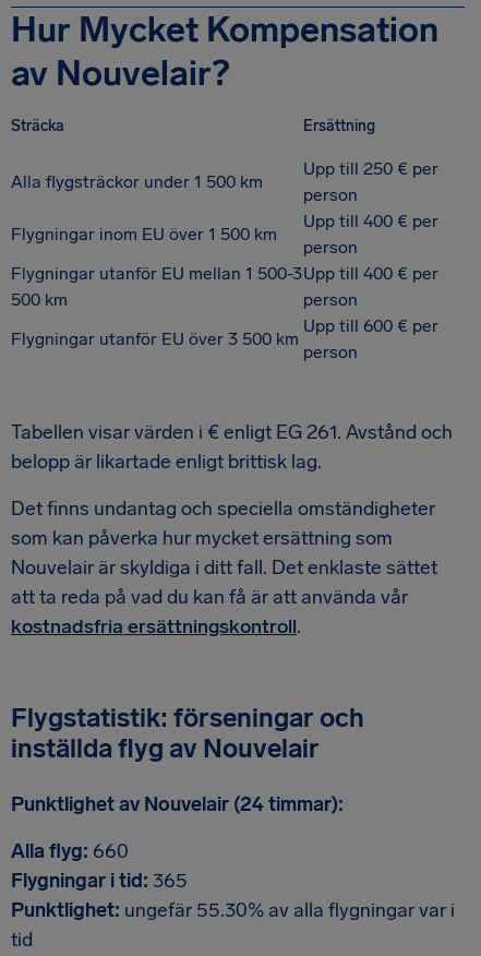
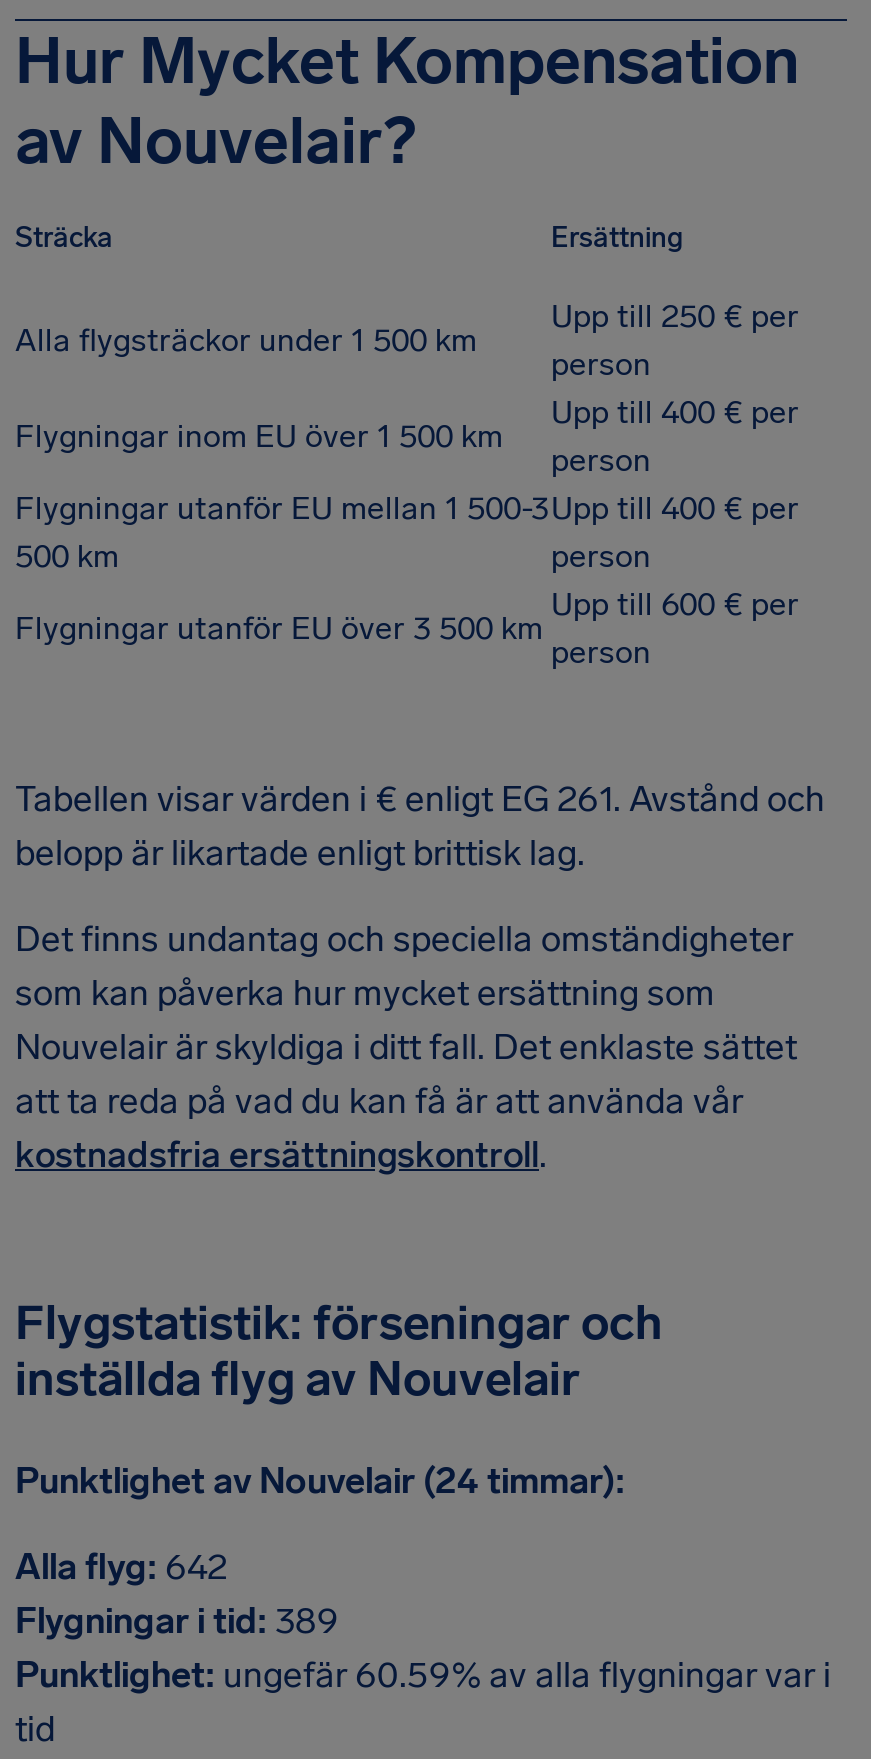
- Alla flyg: 660
+ Alla flyg: 642

- Flygningar i tid: 365
+ Flygningar i tid: 389

- Punktlighet: ungefär 55.30% av alla flygningar var i
+ Punktlighet: ungefär 60.59% av alla flygningar var i
